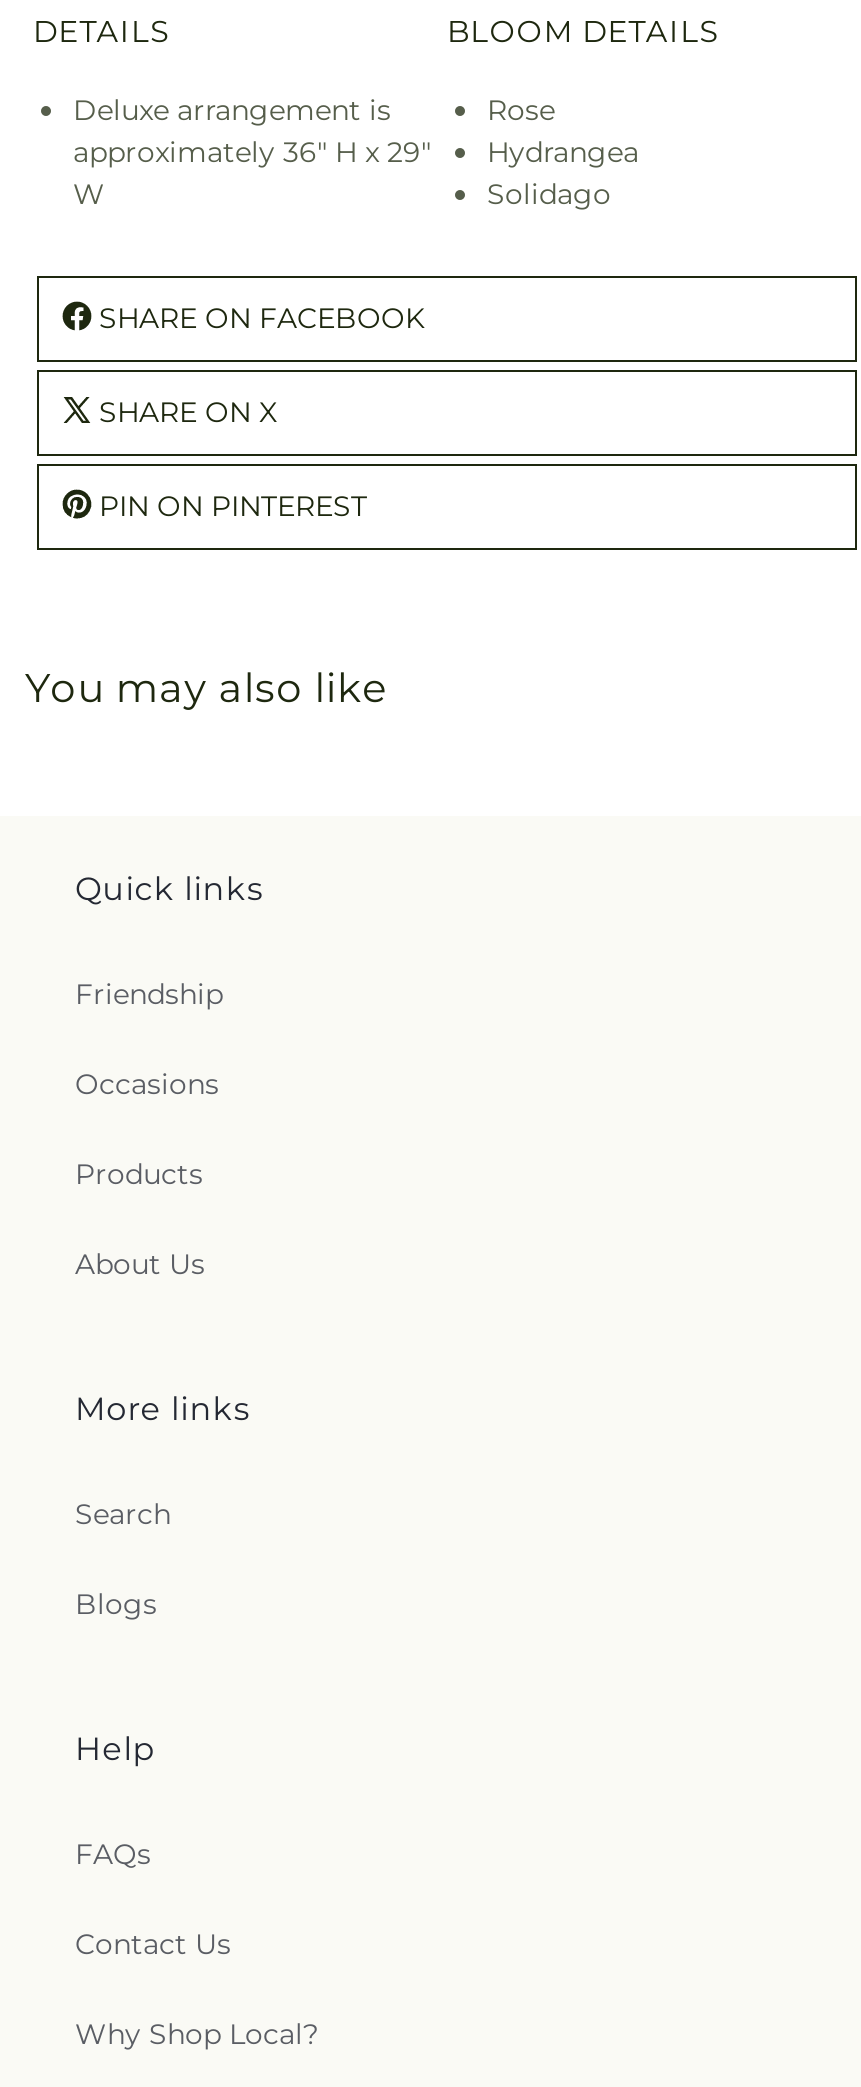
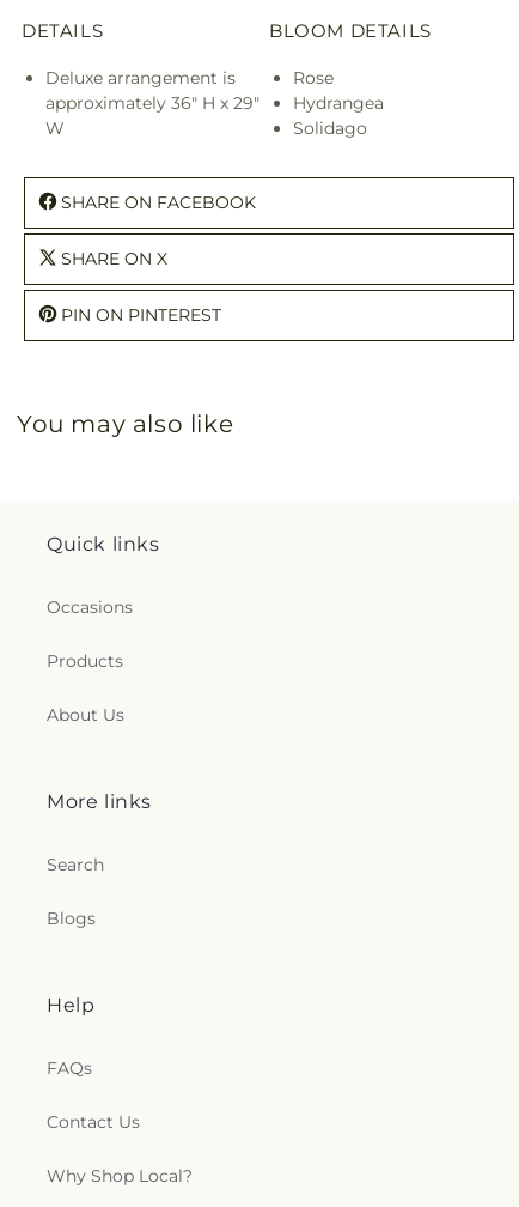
- Friendship
